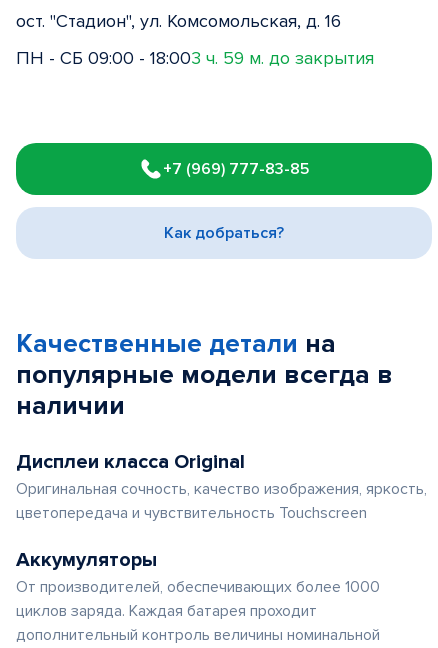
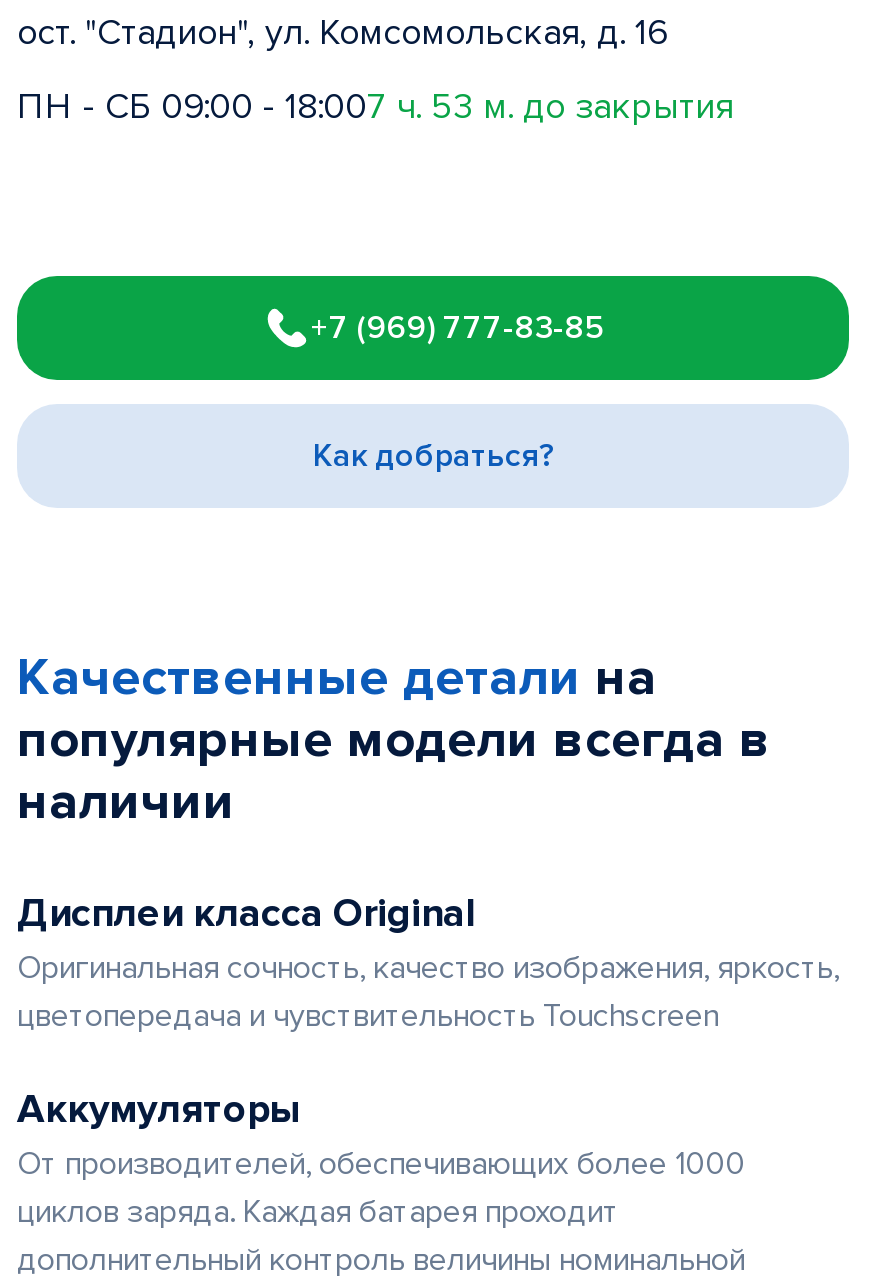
- ПН - СБ 09:00 - 18:003 ч. 59 м. до закрытия
+ ПН - СБ 09:00 - 18:007 ч. 53 м. до закрытия
